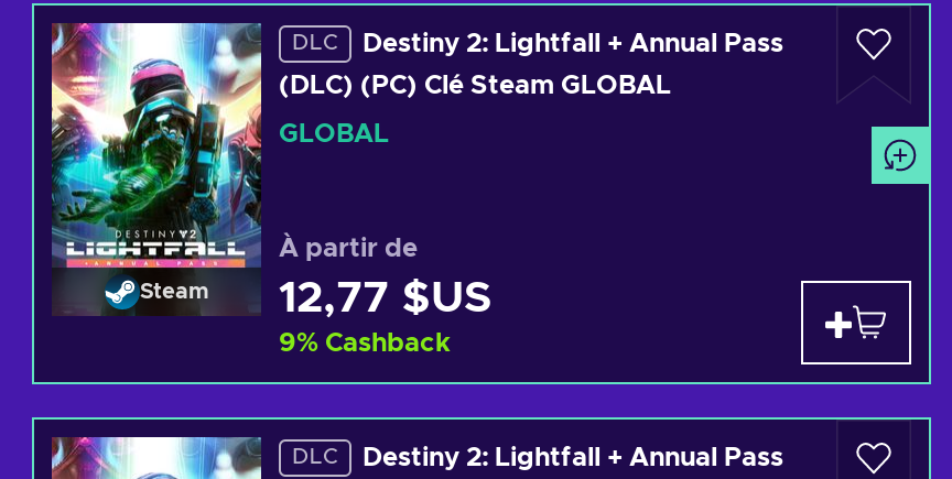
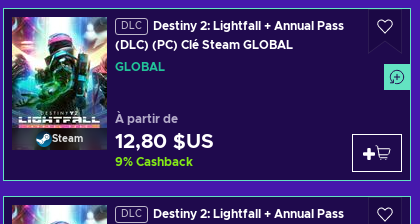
- 12,77 $US
+ 12,80 $US
